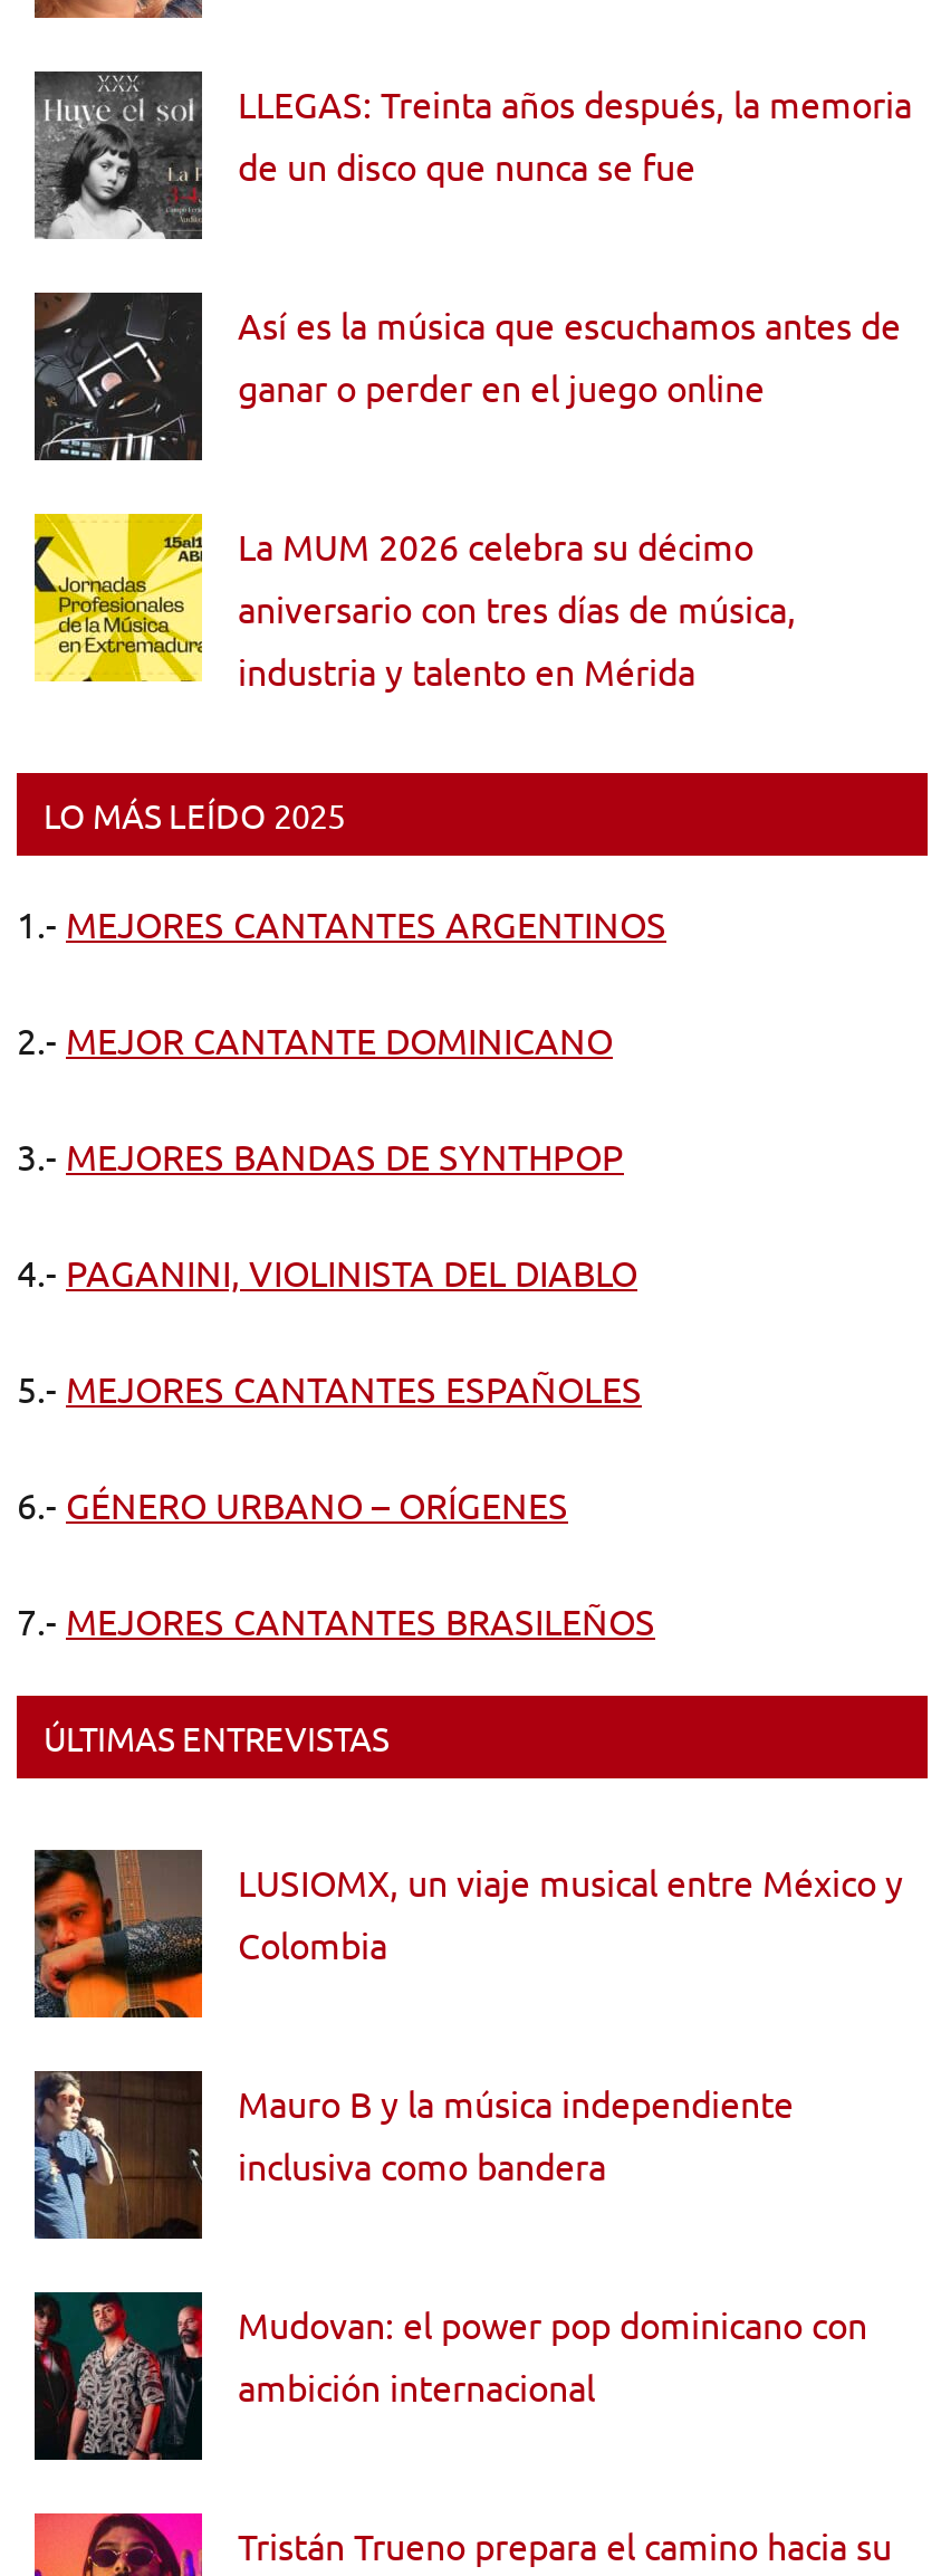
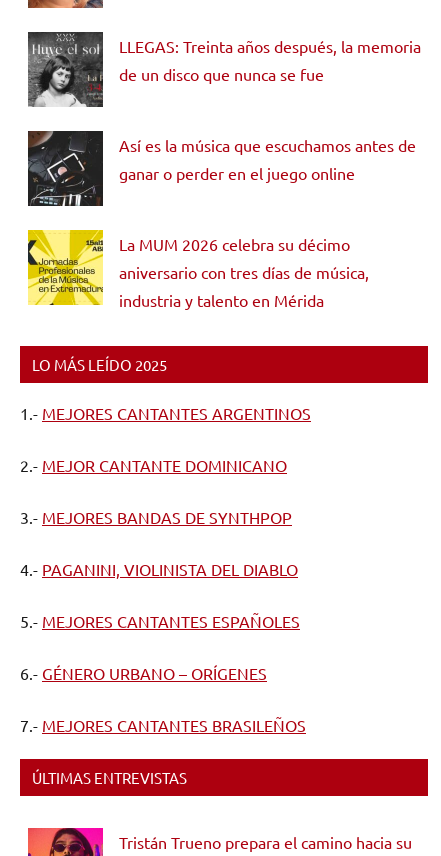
- [image]
- LUSIOMX, un viaje musical entre México y
- Colombia

- [image]
- Mauro B y la música independiente
- inclusiva como bandera

- [image]
- Mudovan: el power pop dominicano con
- ambición internacional
